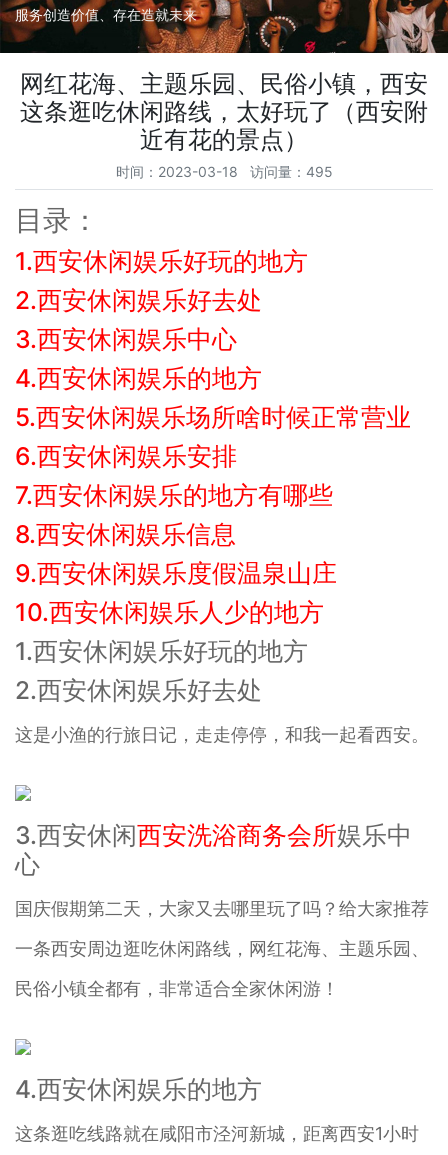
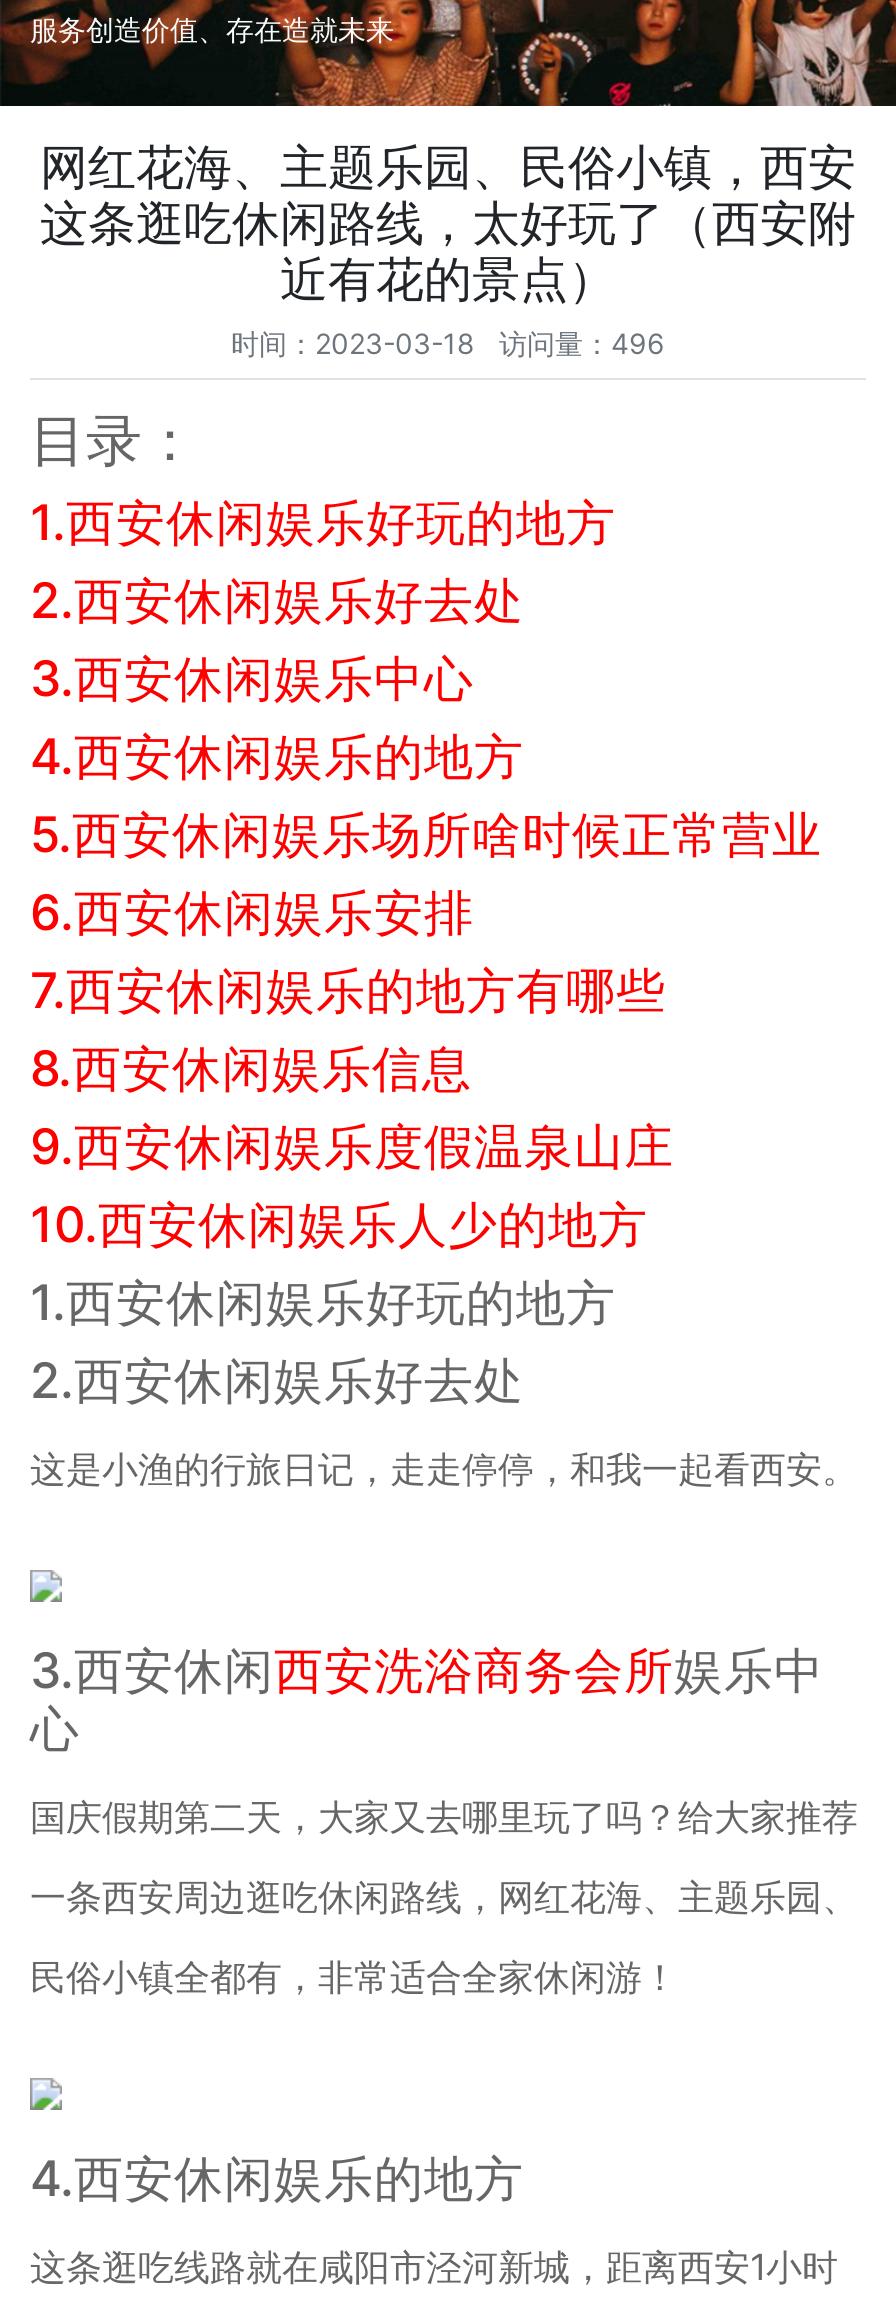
- 时间：2023-03-18 访问量：495
+ 时间：2023-03-18 访问量：496
